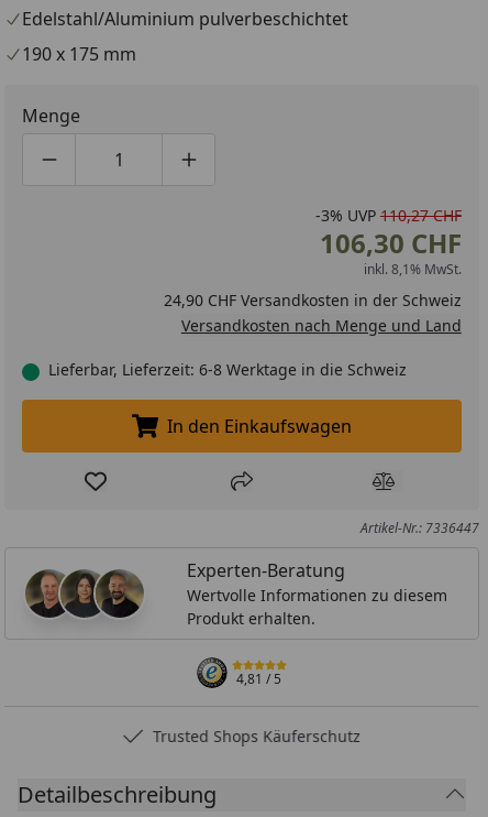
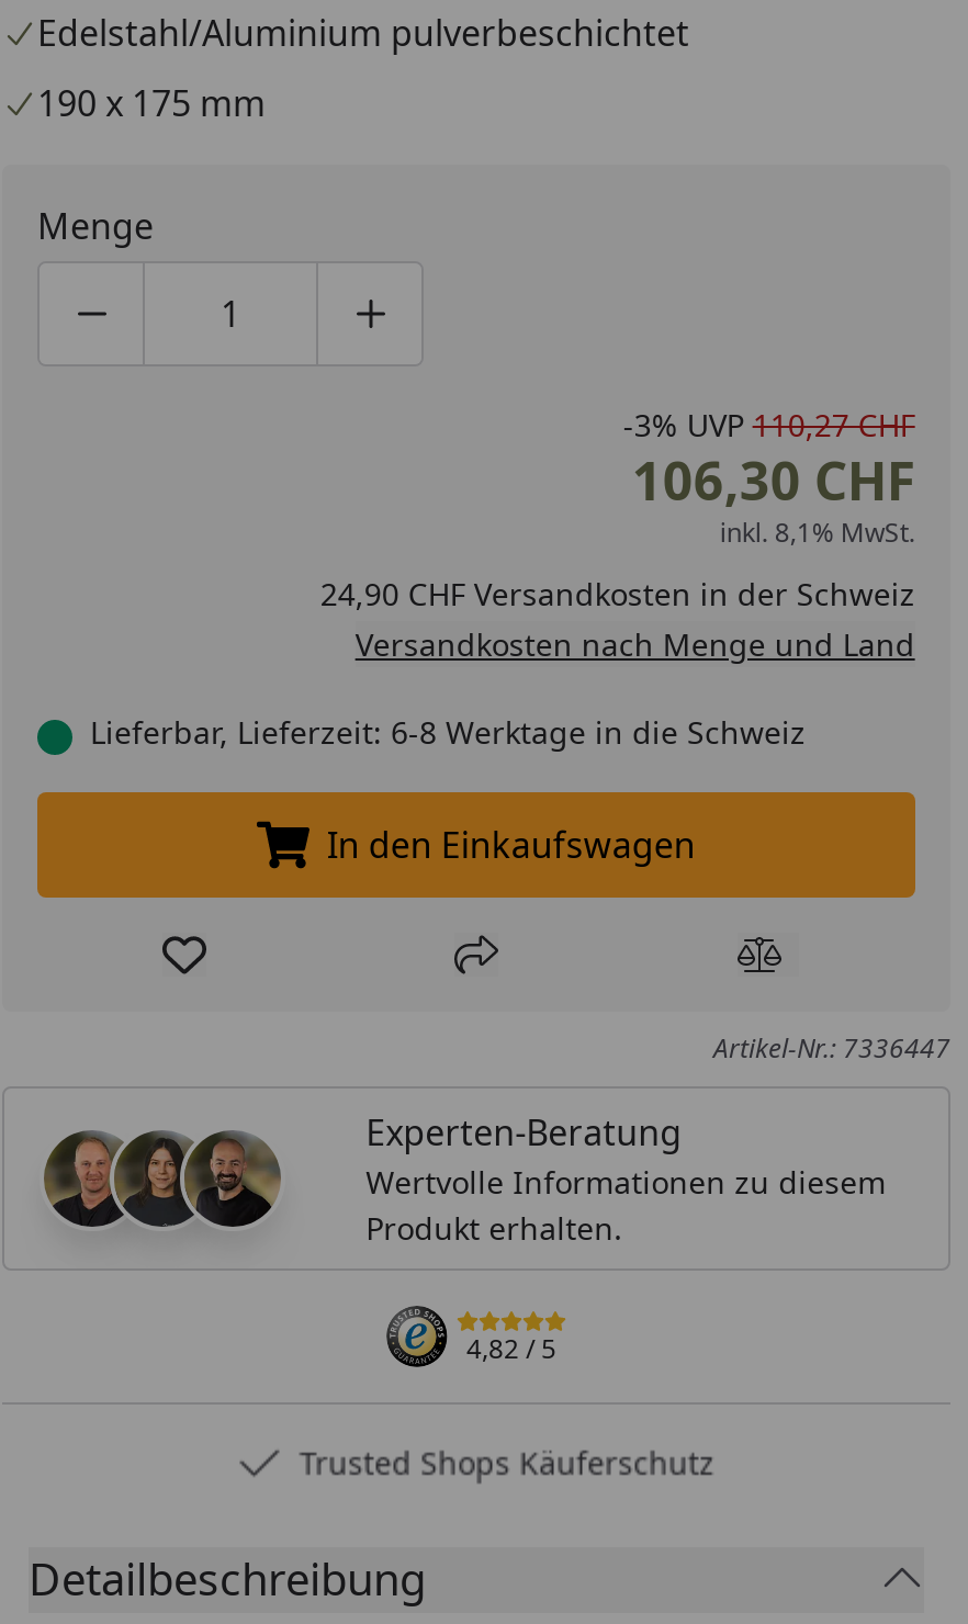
- 4,81 / 5
+ 4,82 / 5
